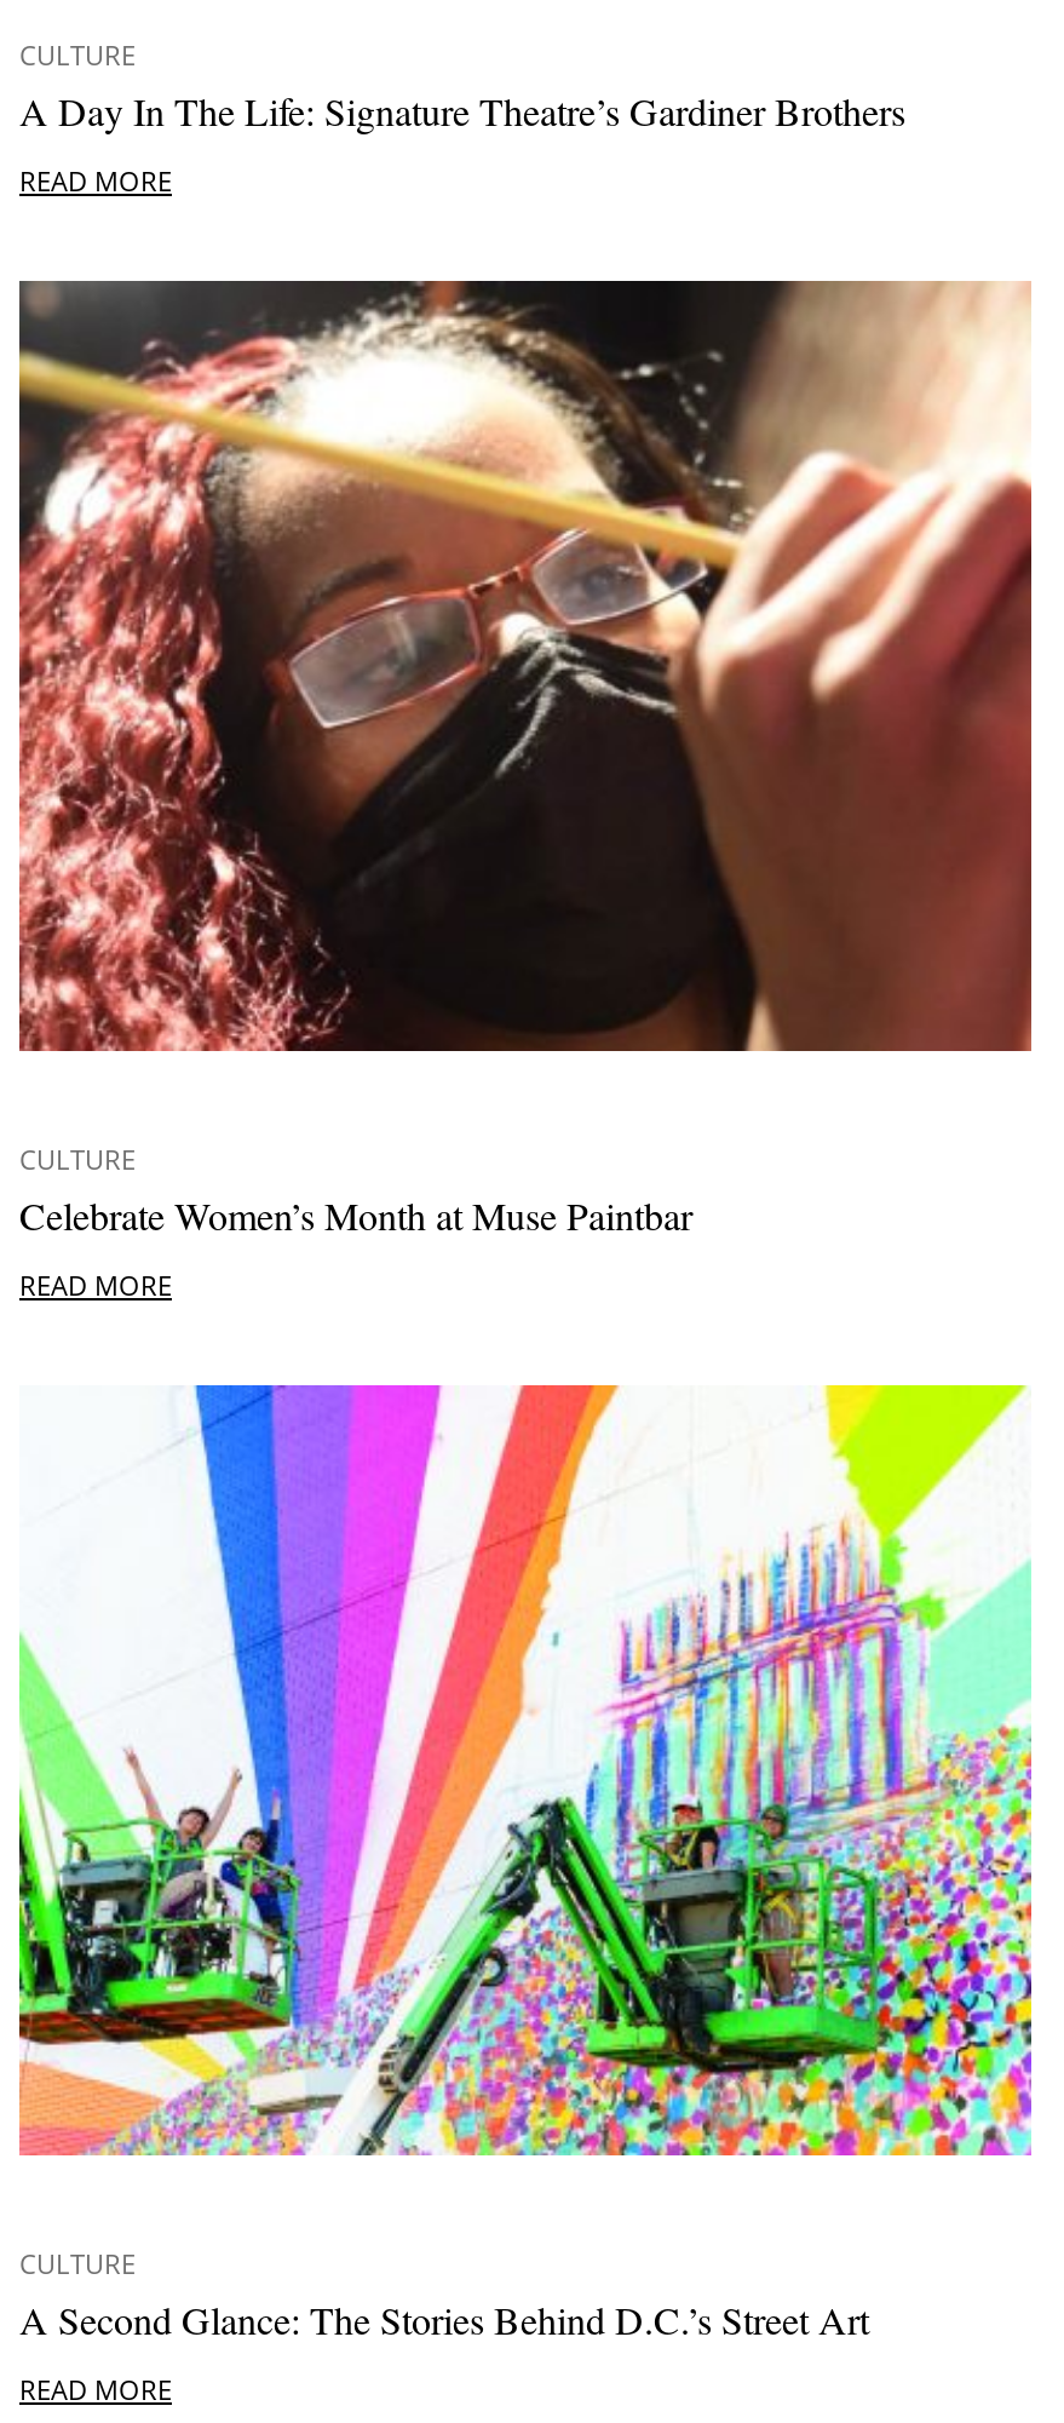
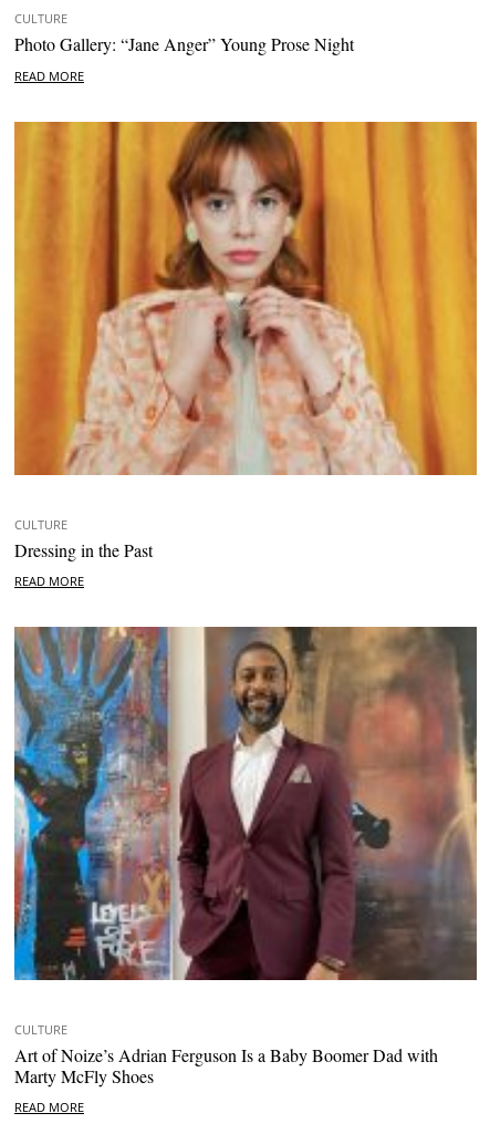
- A Day In The Life: Signature Theatre’s Gardiner Brothers
+ Photo Gallery: “Jane Anger” Young Prose Night

- [image]
+ [image]

- Celebrate Women’s Month at Muse Paintbar
+ Dressing in the Past

- [image]
+ [image]

- A Second Glance: The Stories Behind D.C.’s Street Art
+ Art of Noize’s Adrian Ferguson Is a Baby Boomer Dad with
+ Marty McFly Shoes
